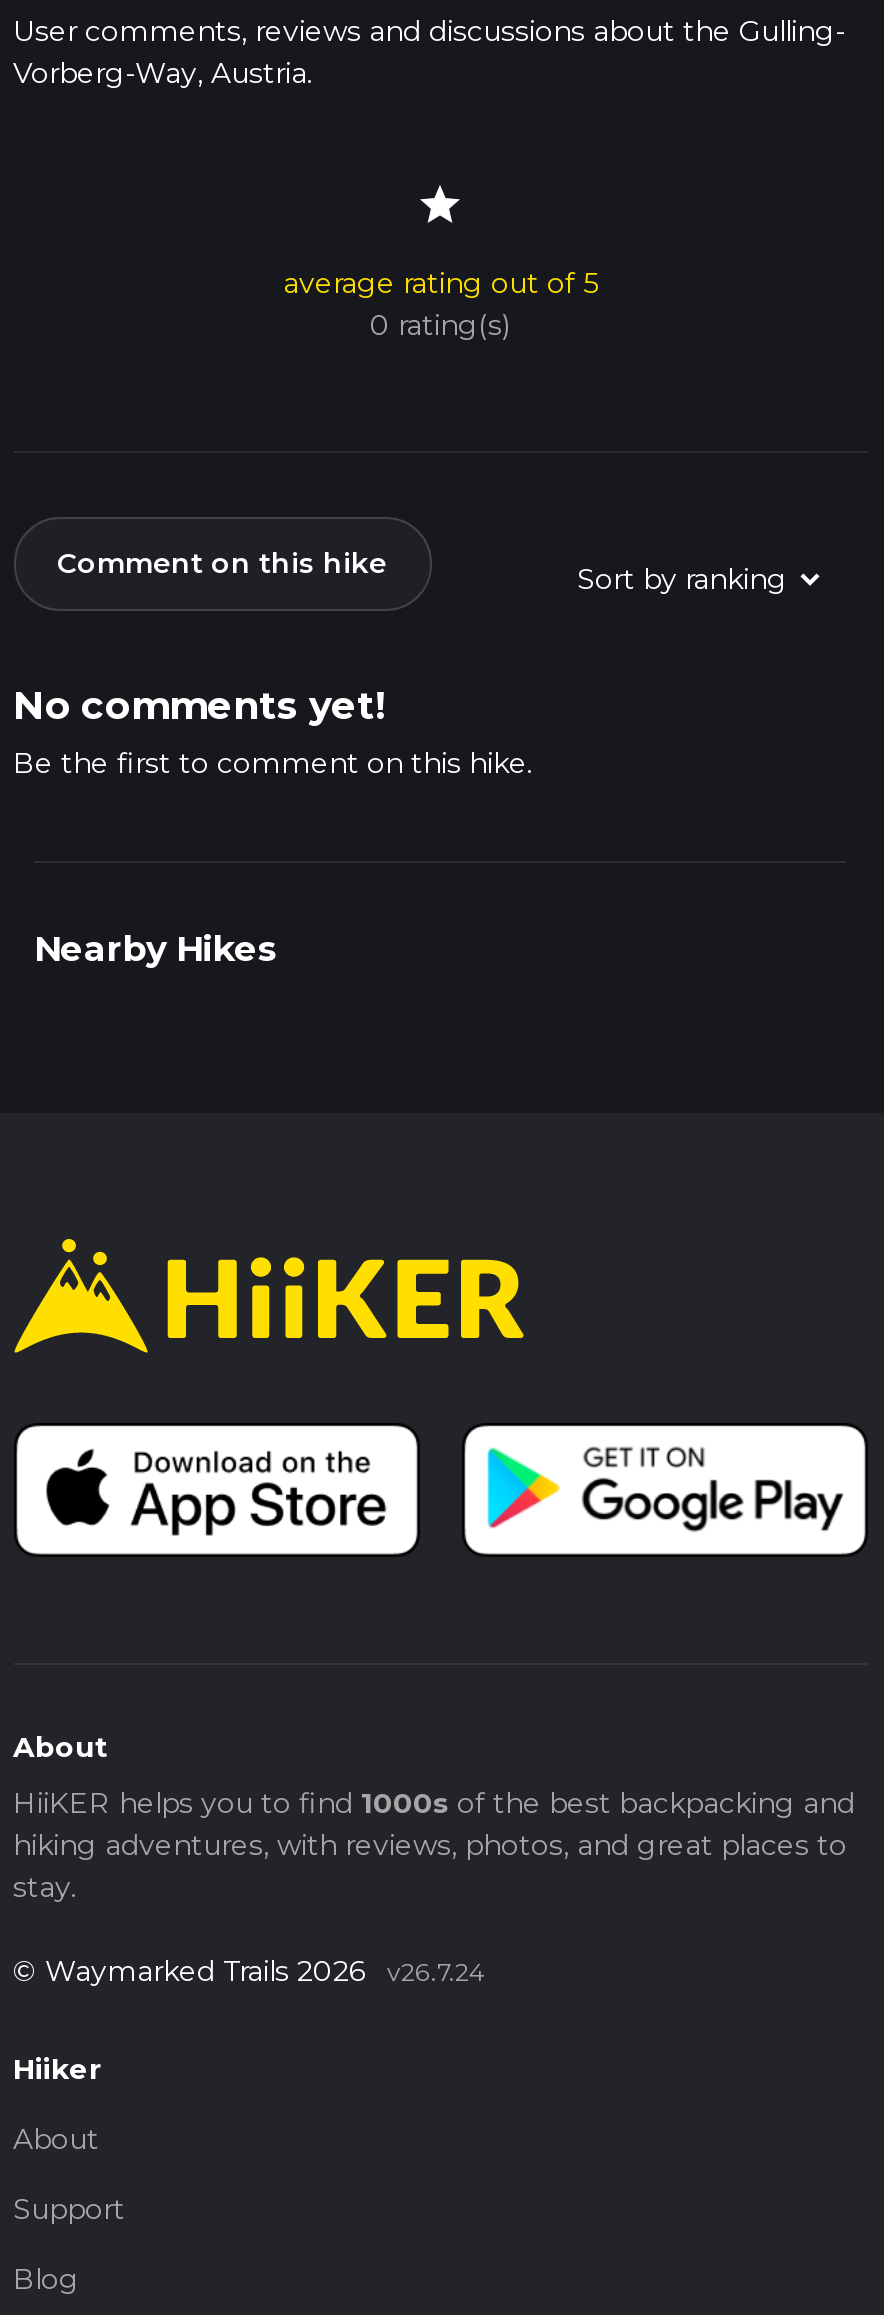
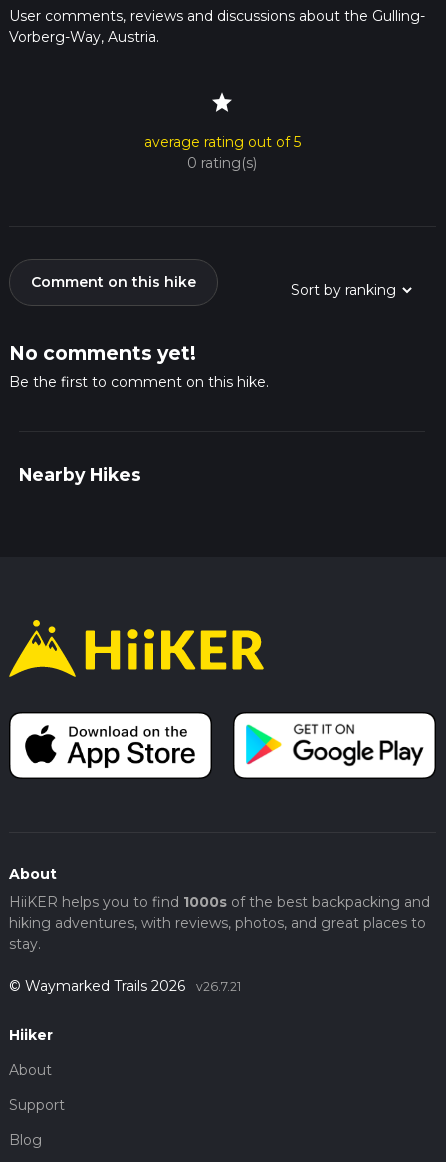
- © Waymarked Trails 2026 v26.7.24
+ © Waymarked Trails 2026 v26.7.21
